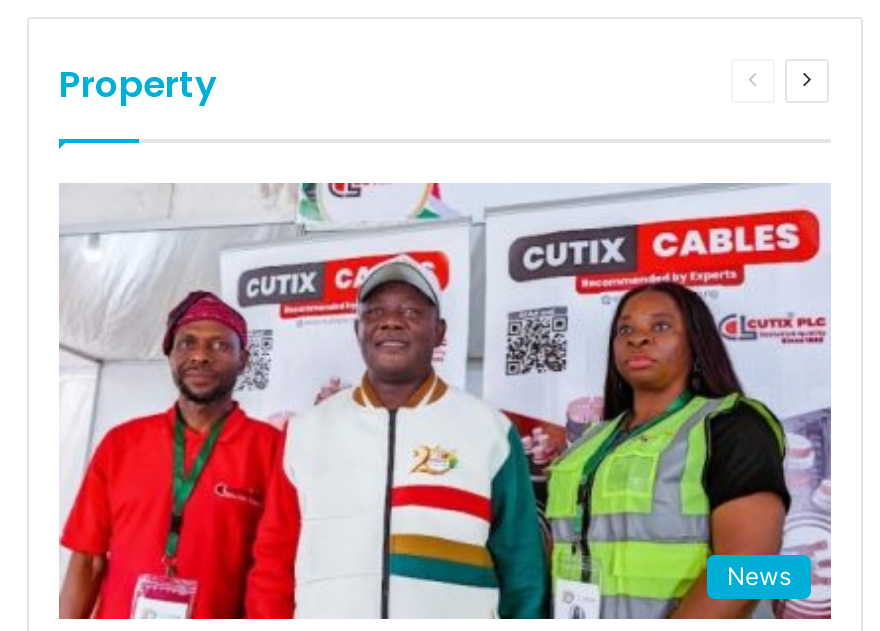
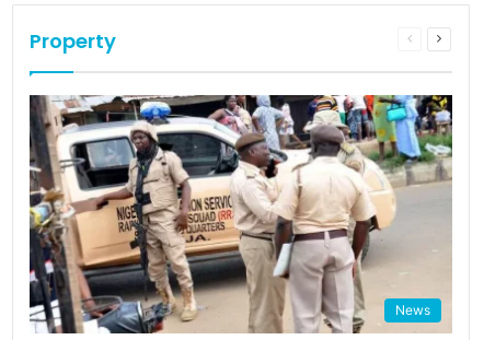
- [image]
+ [image]
